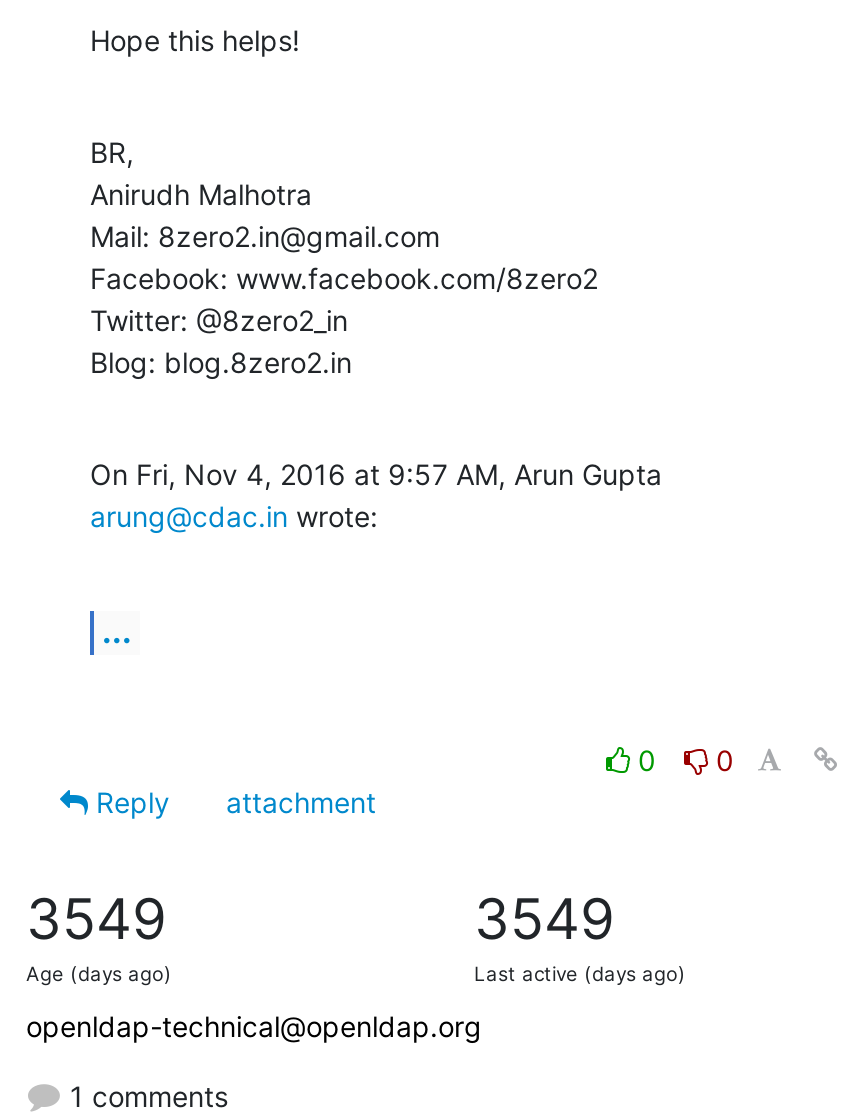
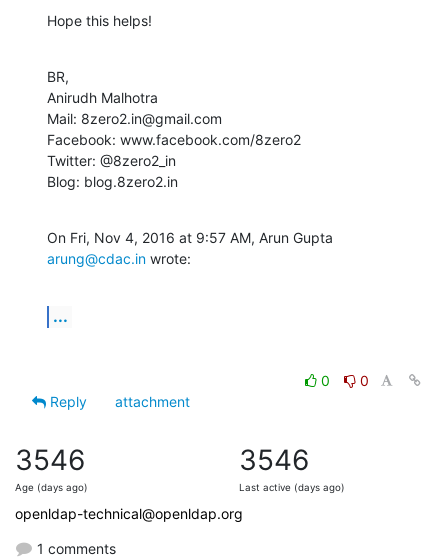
- 3549
+ 3546

- 3549
+ 3546
